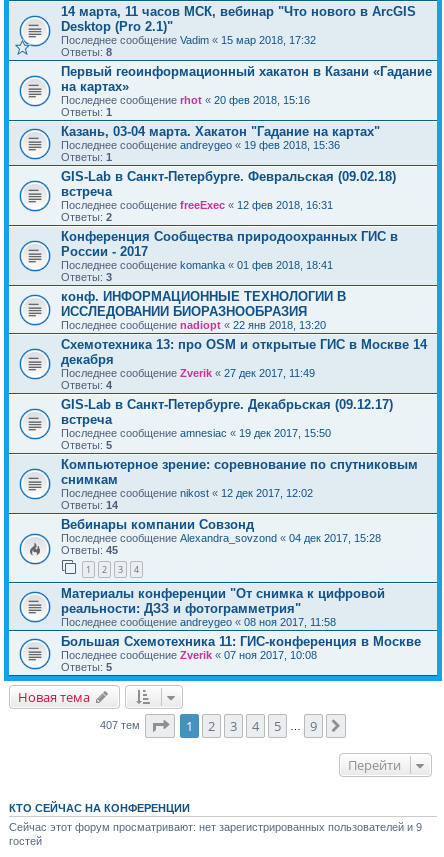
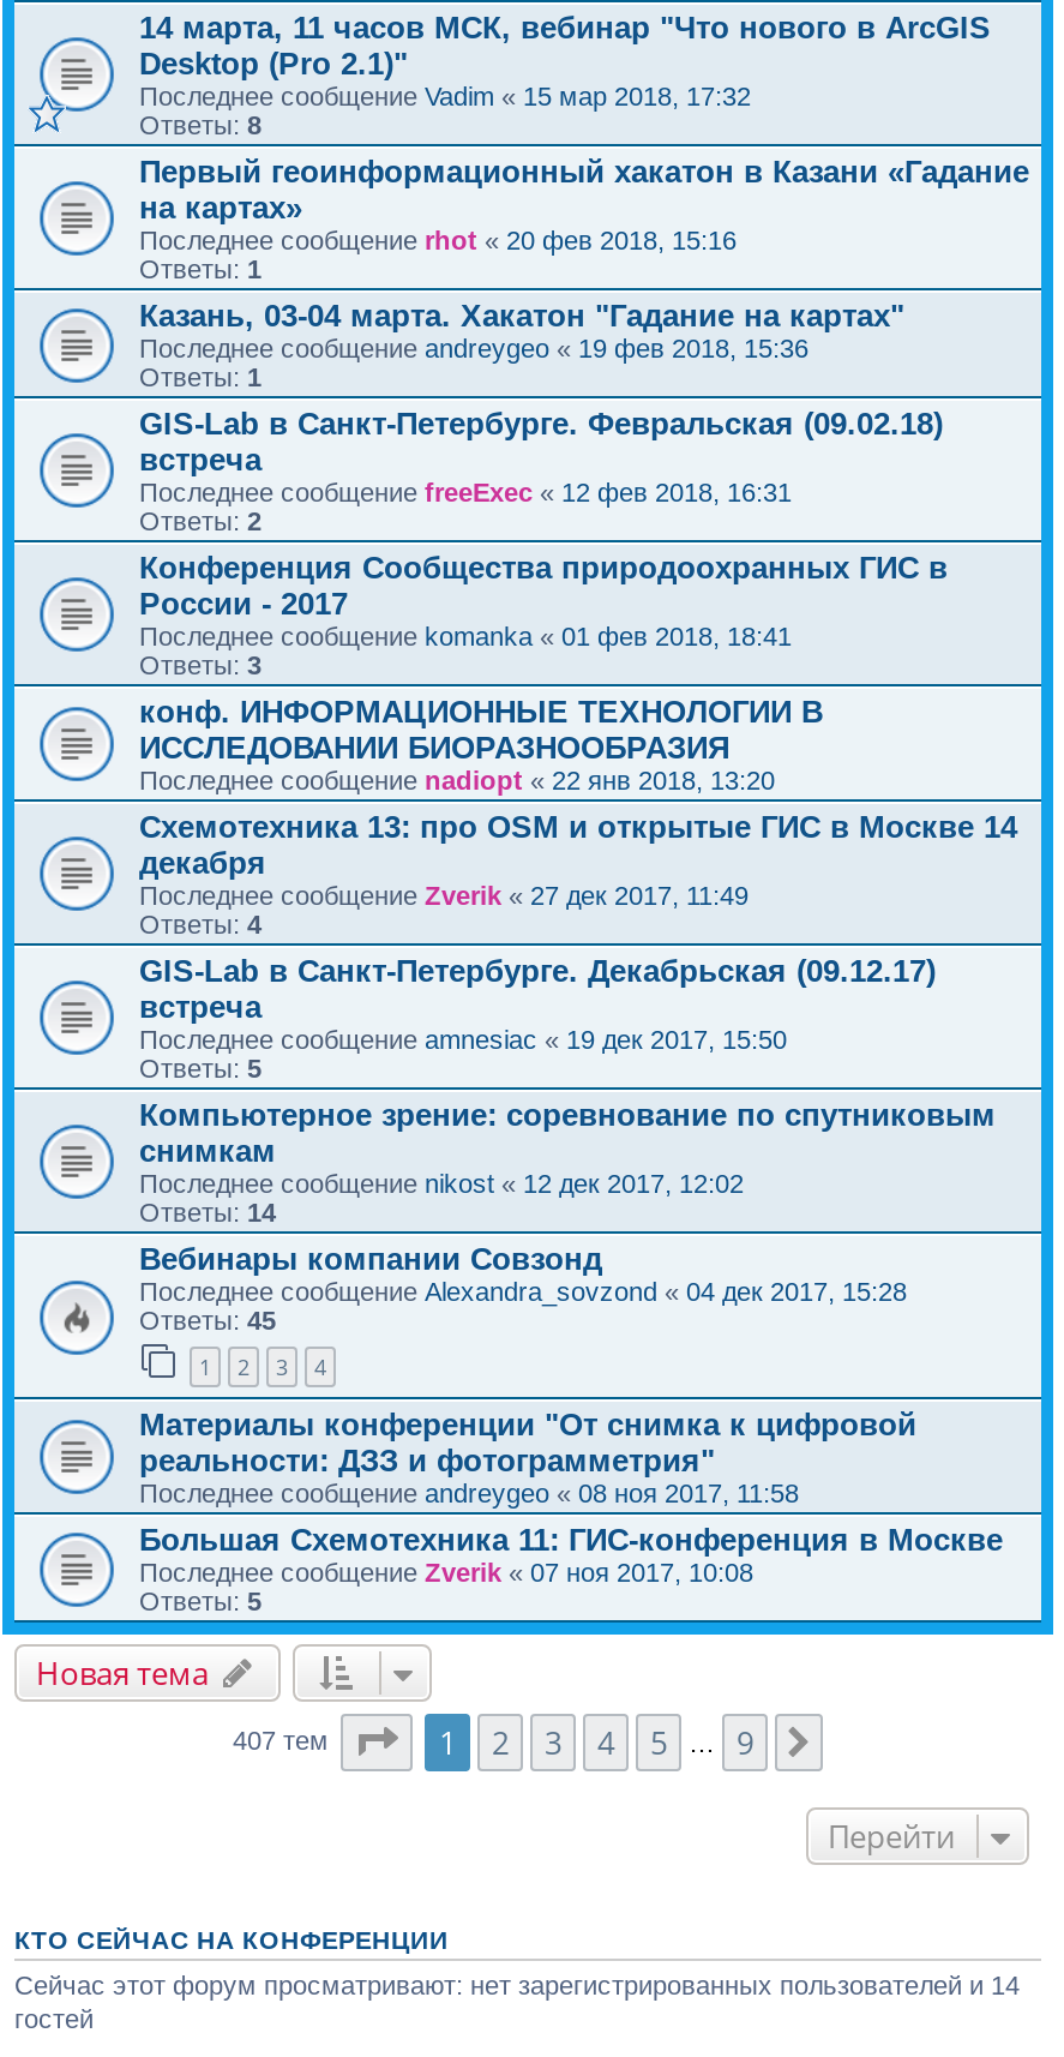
- Сейчас этот форум просматривают: нет зарегистрированных пользователей и 9
+ Сейчас этот форум просматривают: нет зарегистрированных пользователей и 14
